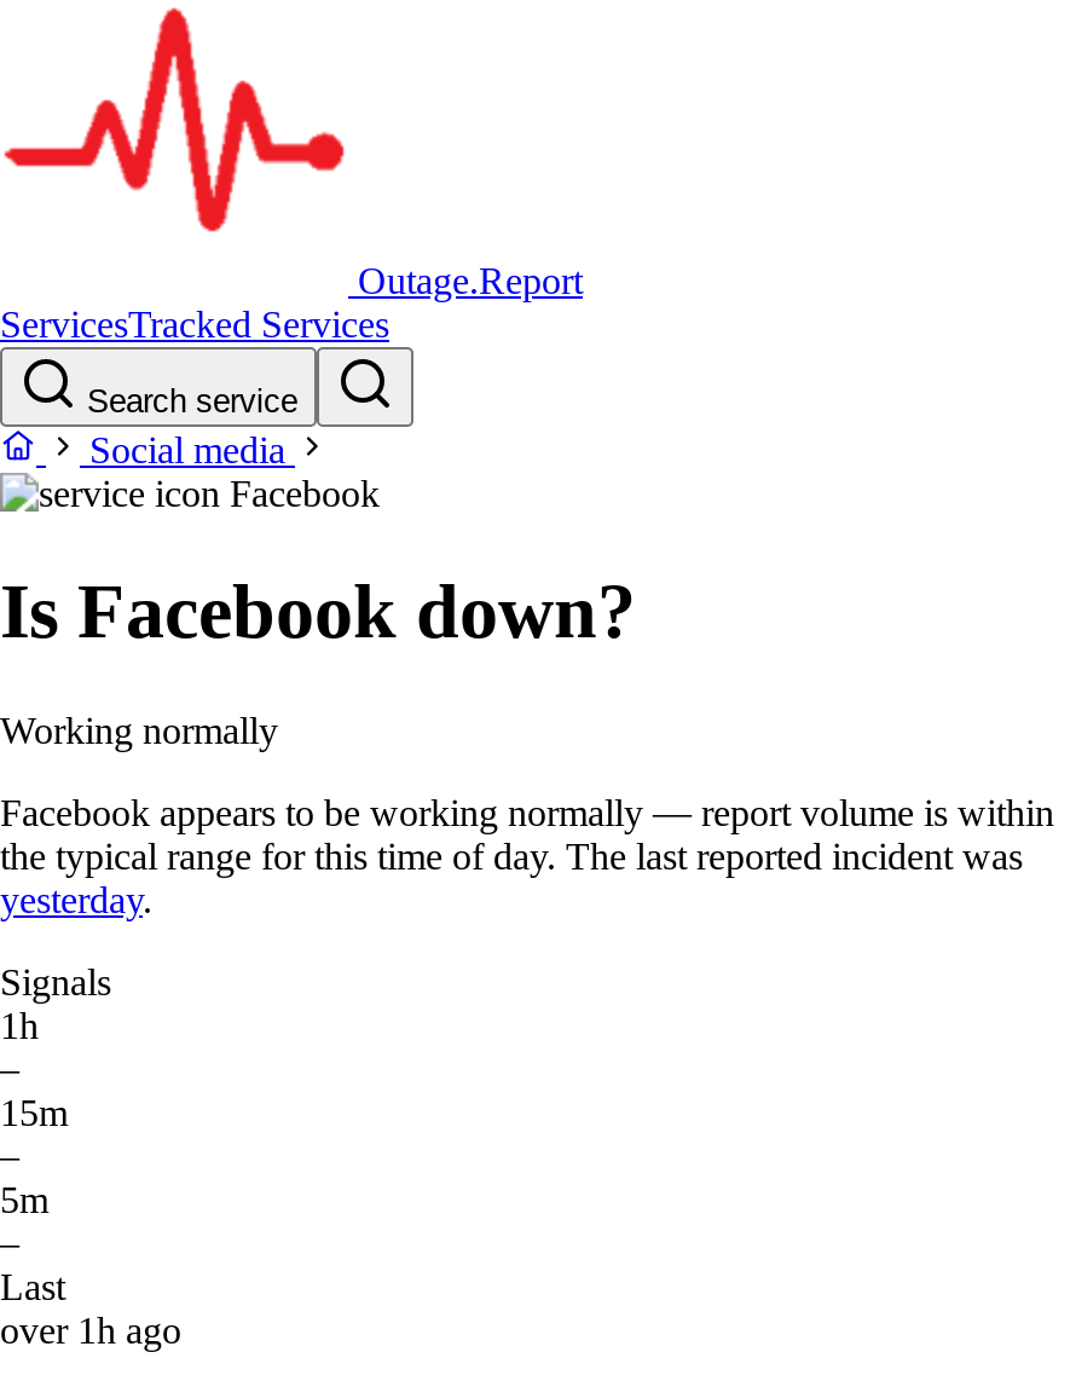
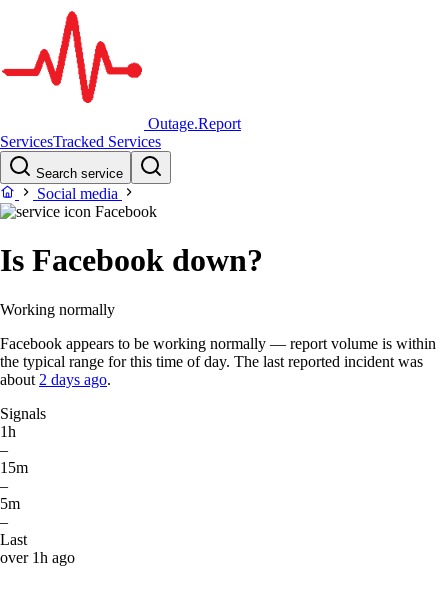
- yesterday.
+ about2 days ago.
